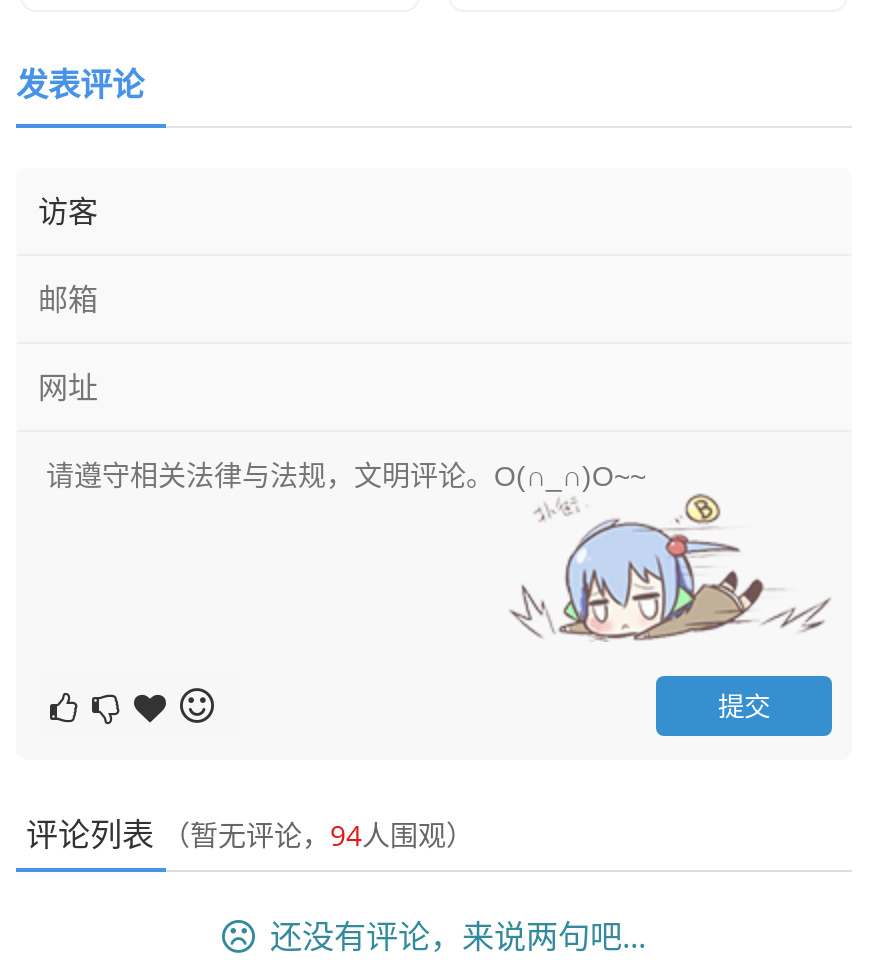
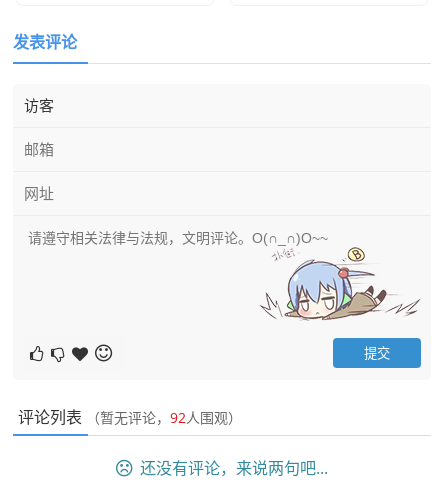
- 评论列表（暂无评论，94人围观）
+ 评论列表（暂无评论，92人围观）
